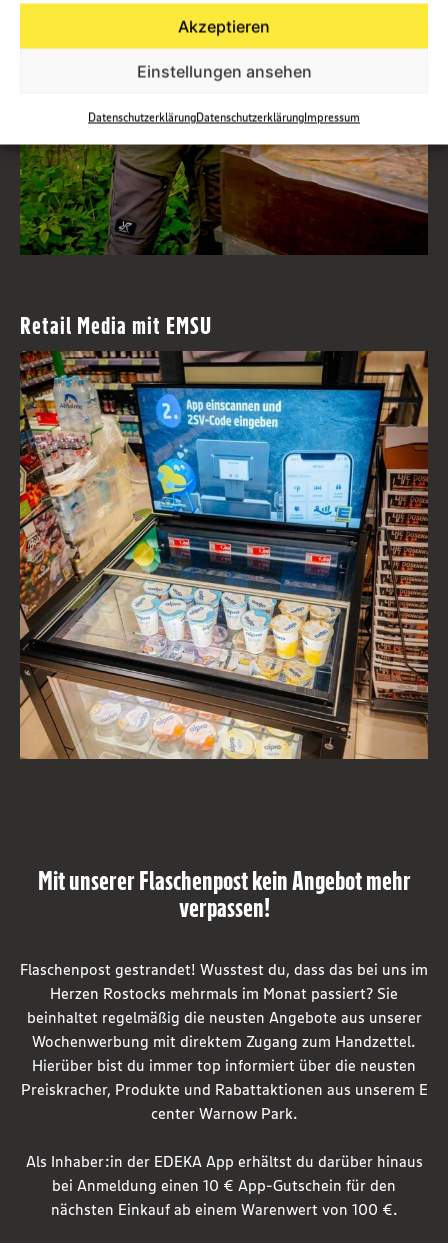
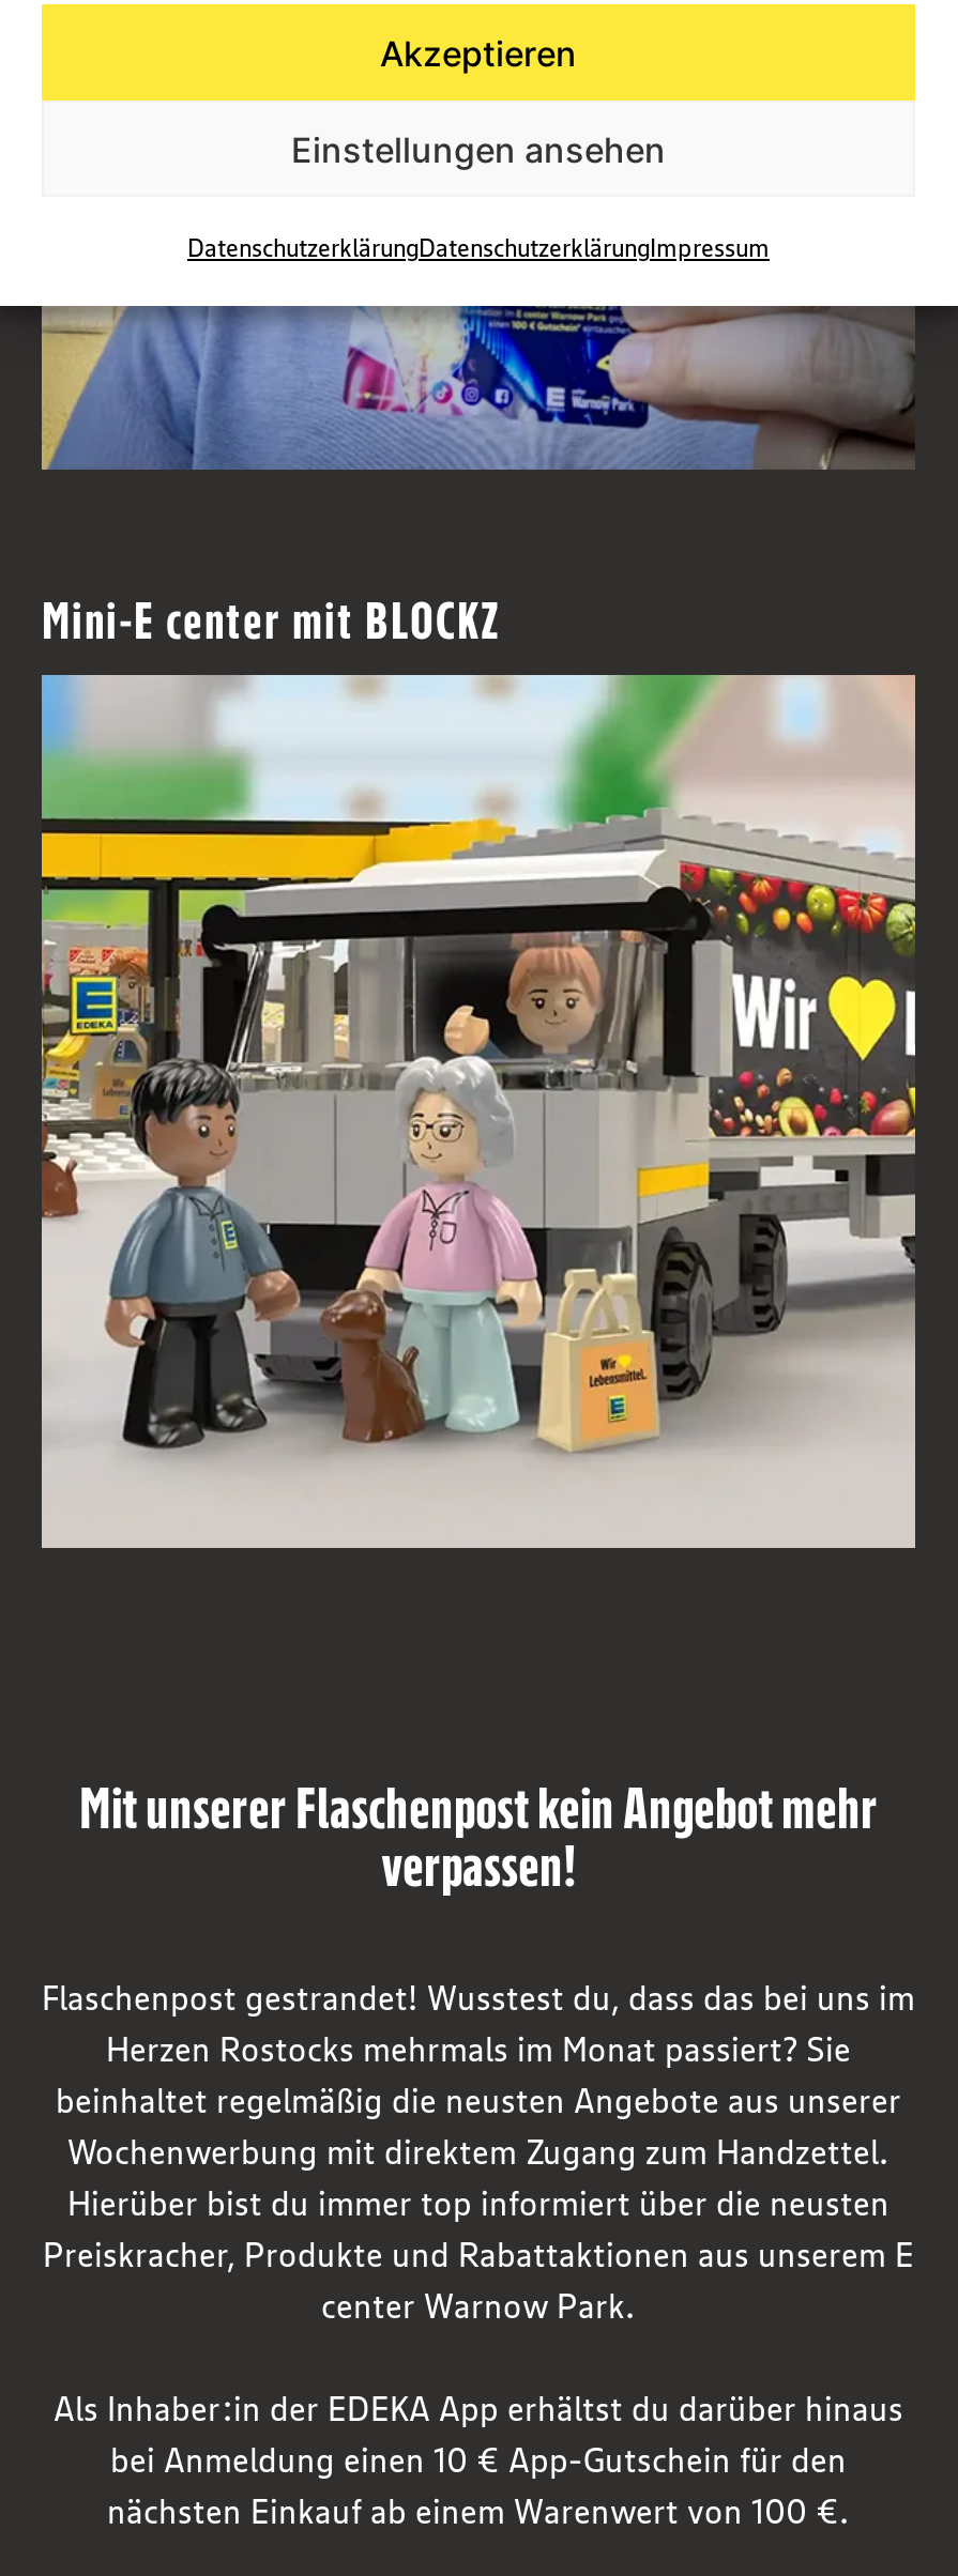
- [image]
+ [image]

- Retail Media mit EMSU
+ Mini-E center mit BLOCKZ

- [image]
+ [image]
